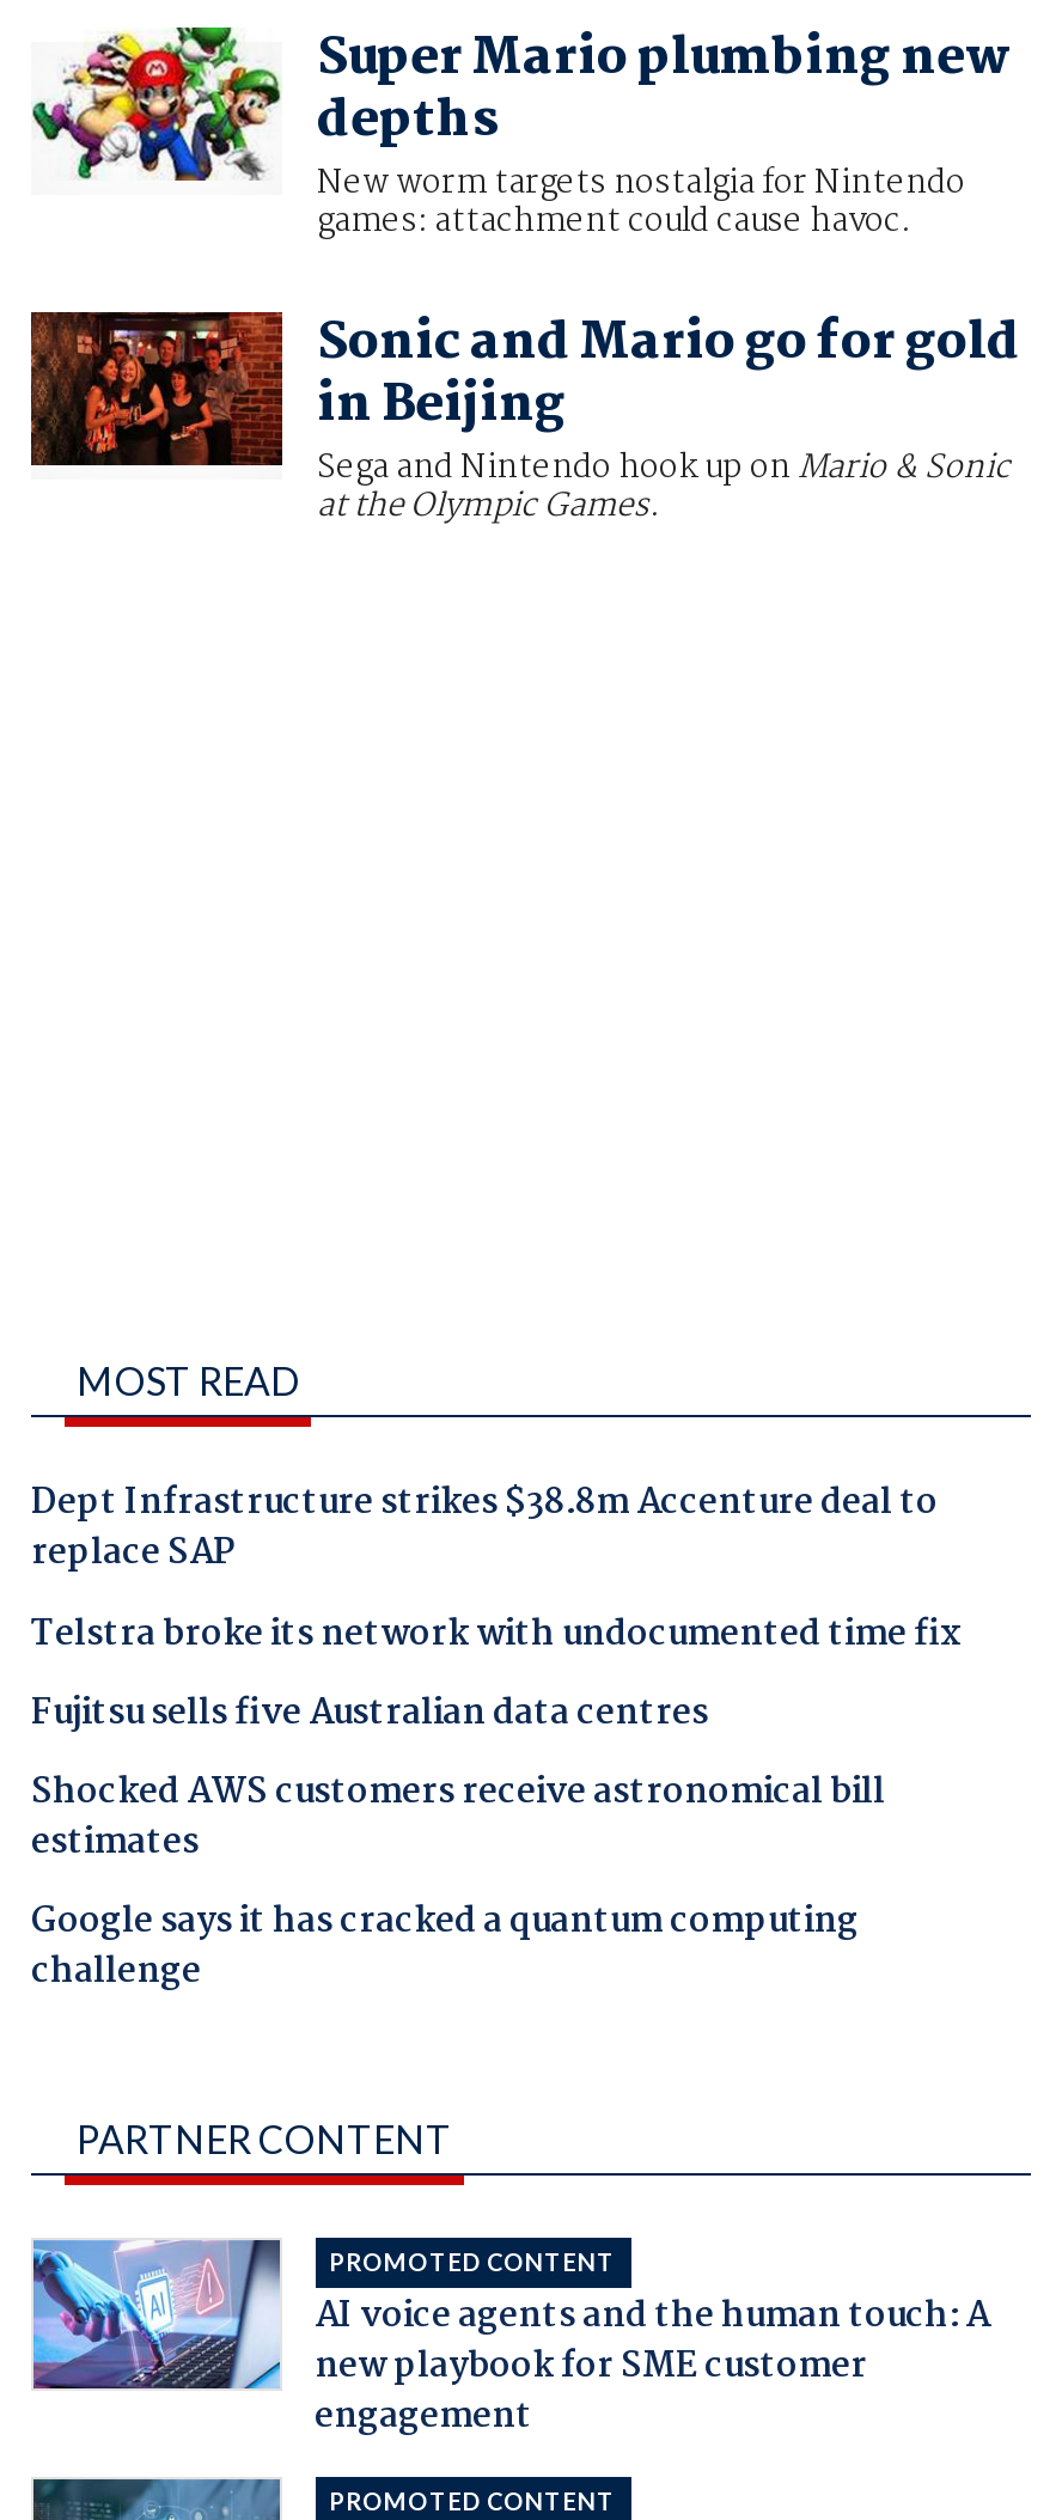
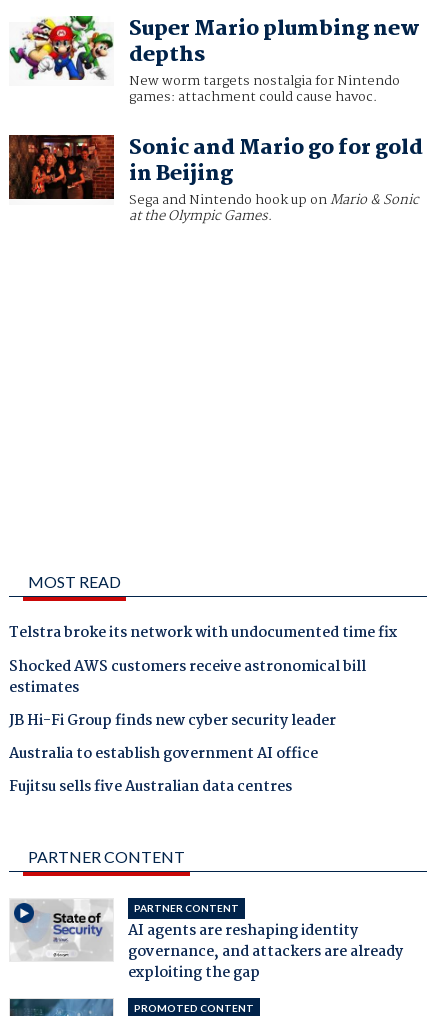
- Dept Infrastructure strikes $38.8m Accenture deal to
- replace SAP

moved down: Fujitsu sells five Australian data centres

moved up: Shocked AWS customers receive astronomical bill | estimates

- Google says it has cracked a quantum computing
- challenge
+ JB Hi-Fi Group finds new cyber security leader
+ Australia to establish government AI office

- [image]
- PROMOTED CONTENT
- AI voice agents and the human touch: A
- new playbook for SME customer
- engagement
+ [image]
+ PARTNER CONTENT
+ AI agents are reshaping identity
+ governance, and attackers are already
+ exploiting the gap
